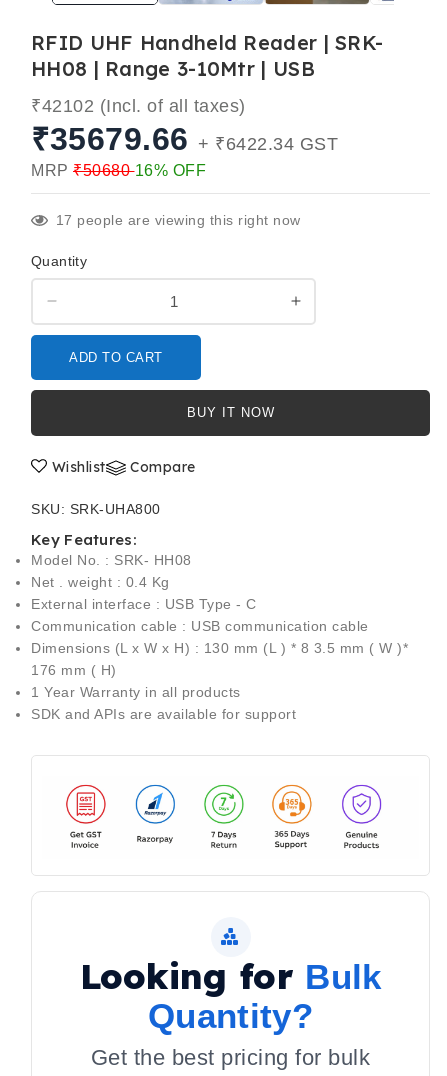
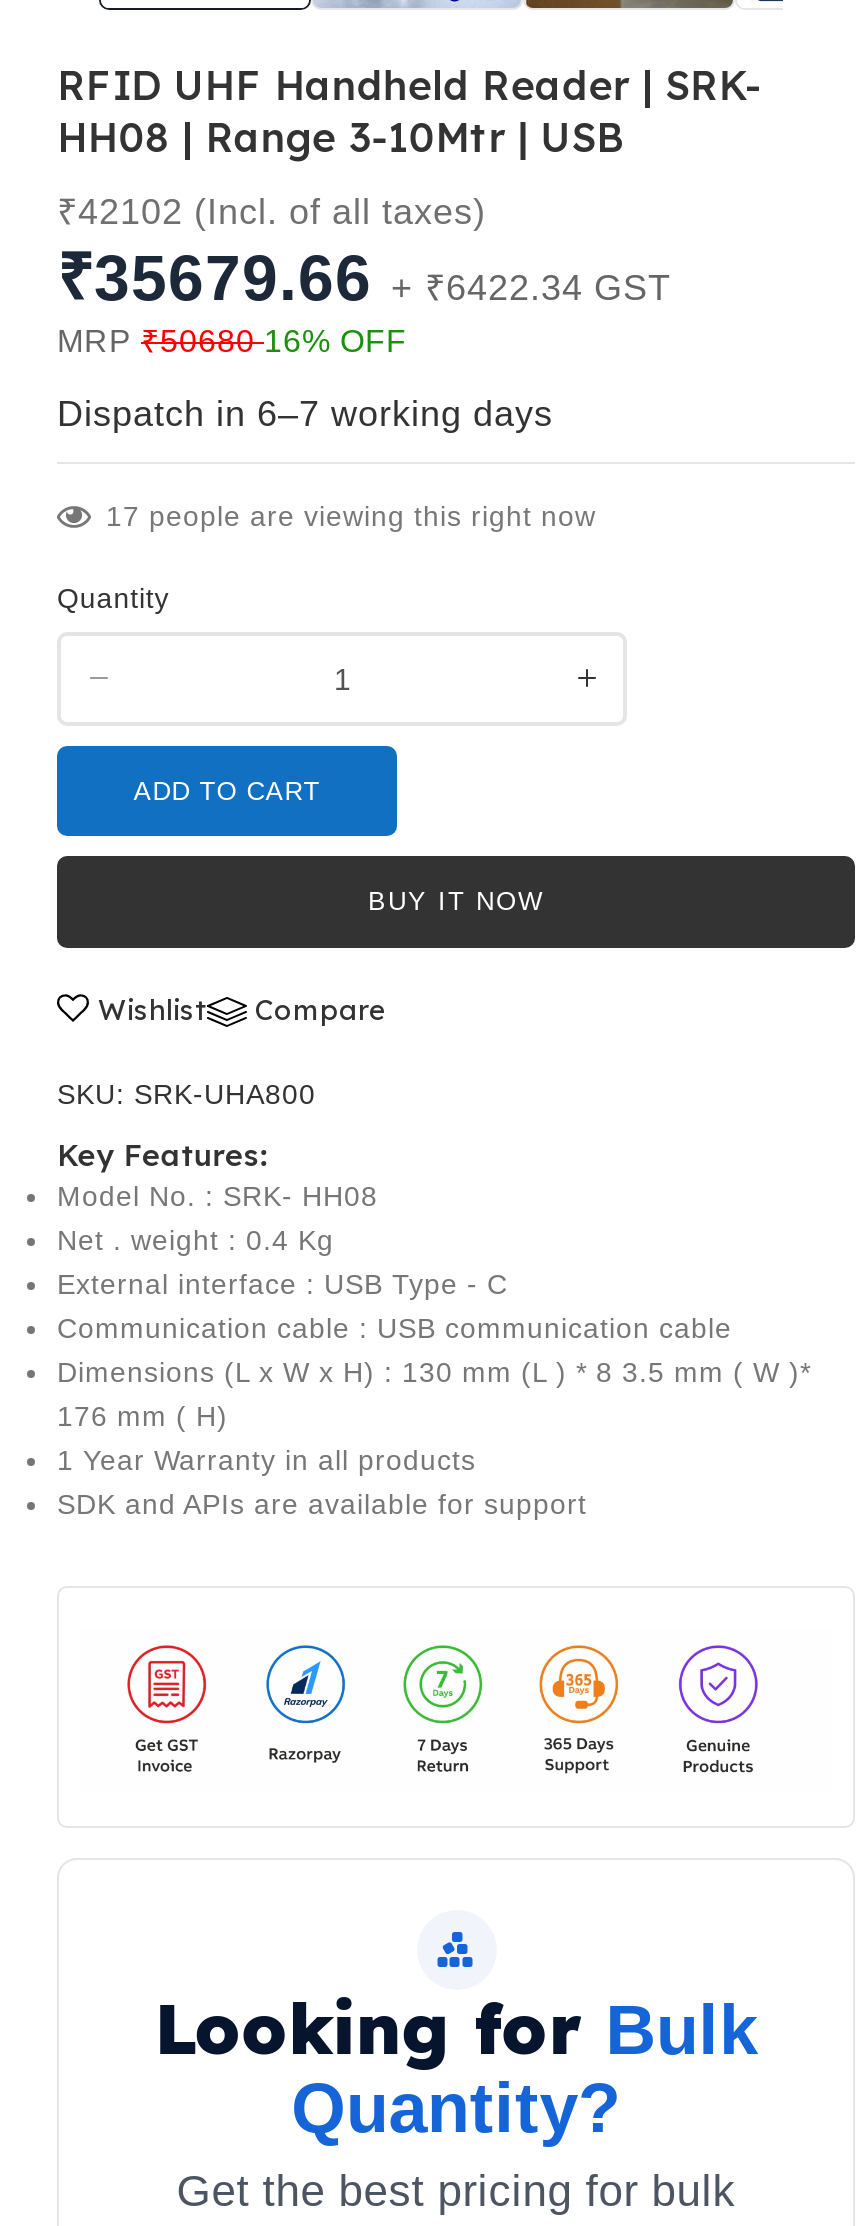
+ Dispatch in 6–7 working days
